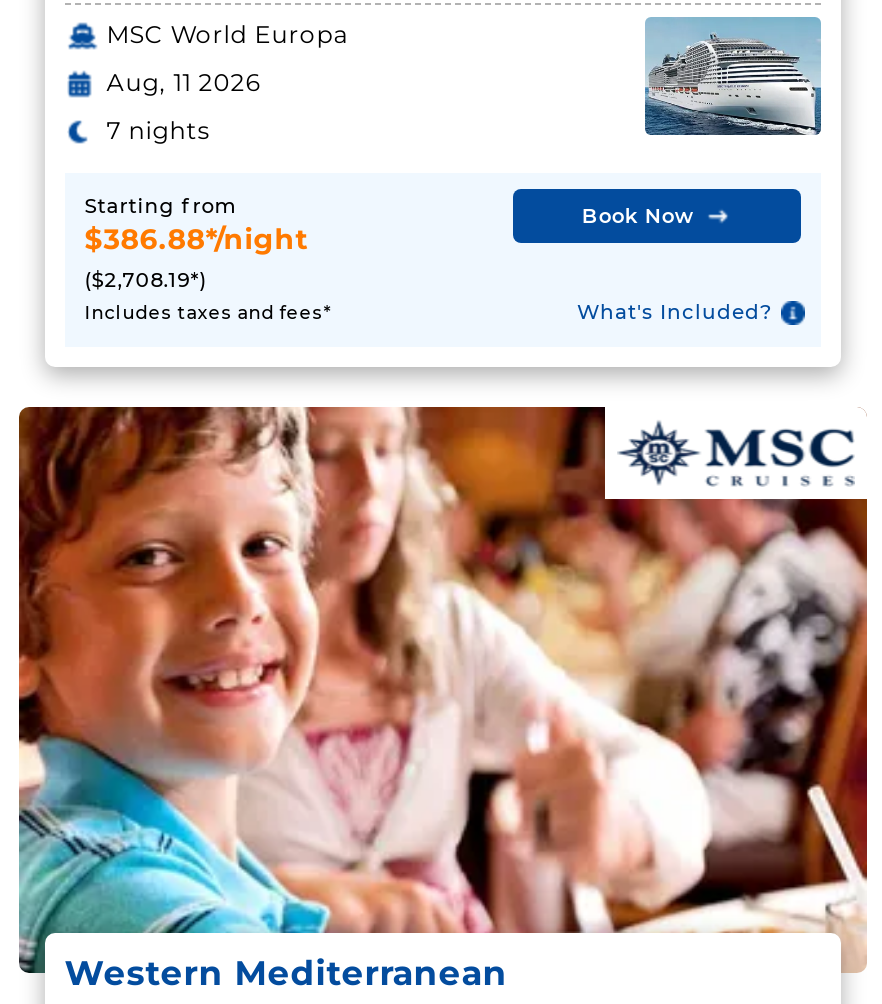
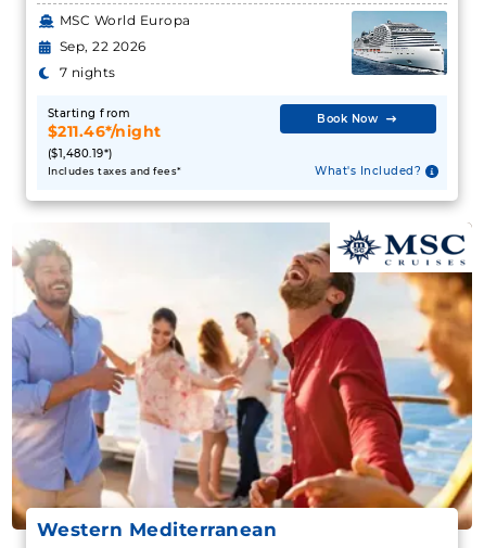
- Aug, 11 2026
+ Sep, 22 2026

- $386.88*/night
- ($2,708.19*)
+ $211.46*/night
+ ($1,480.19*)

- [image]
+ [image]
